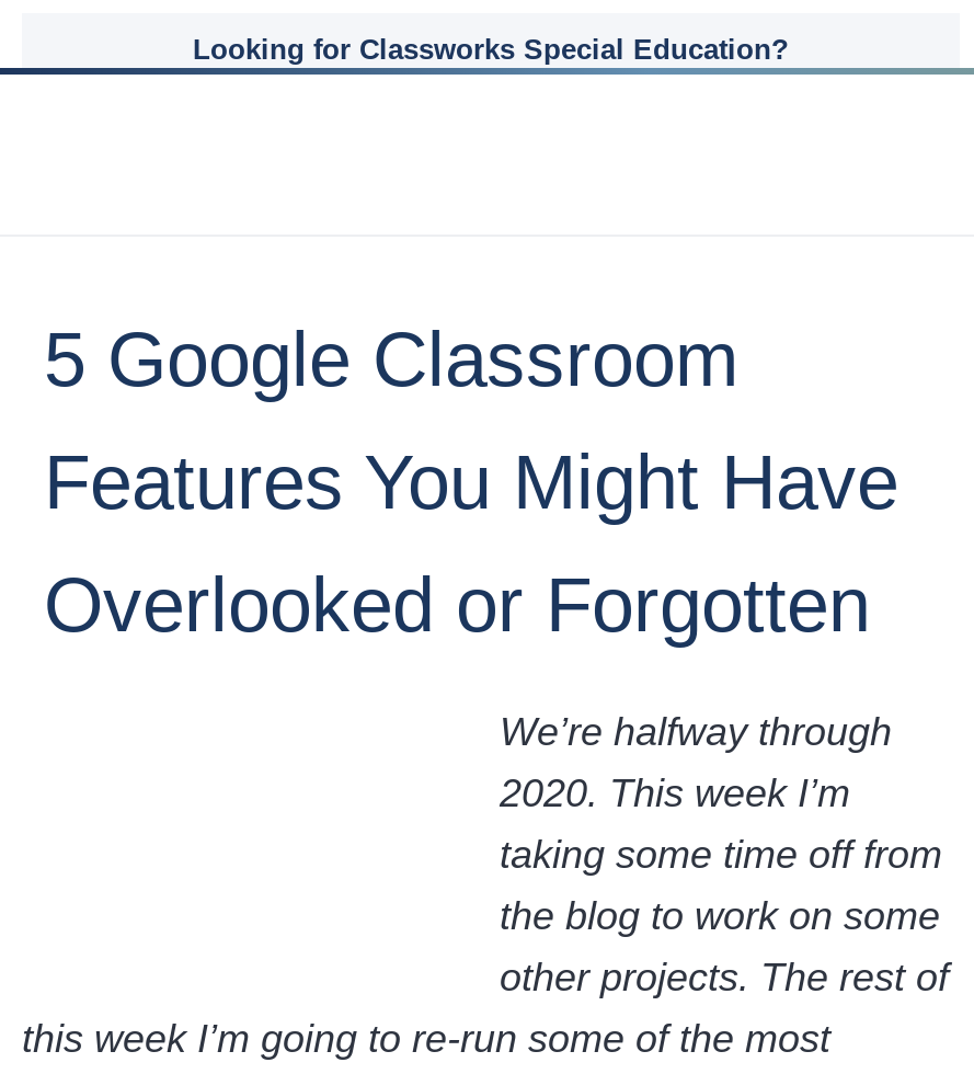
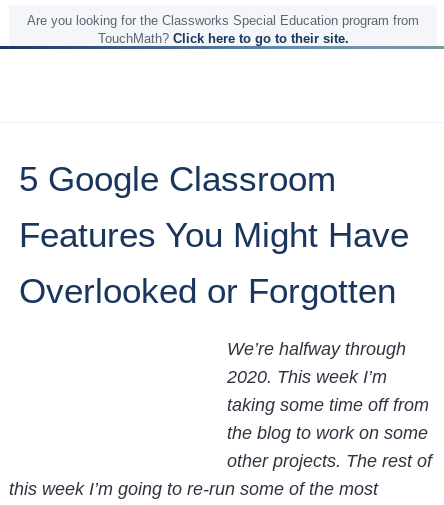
- Looking for Classworks Special Education?
+ Are you looking for the Classworks Special Education program from
+ TouchMath? Click here to go to their site.
